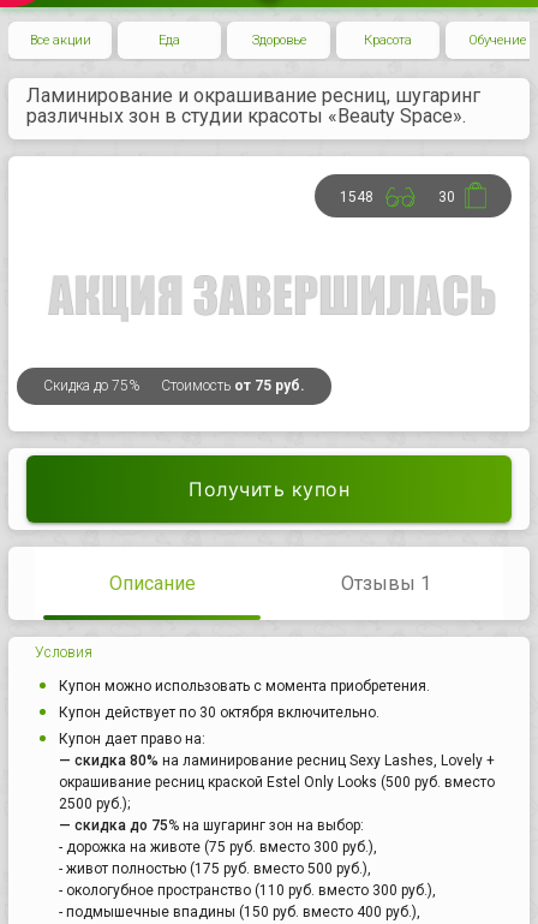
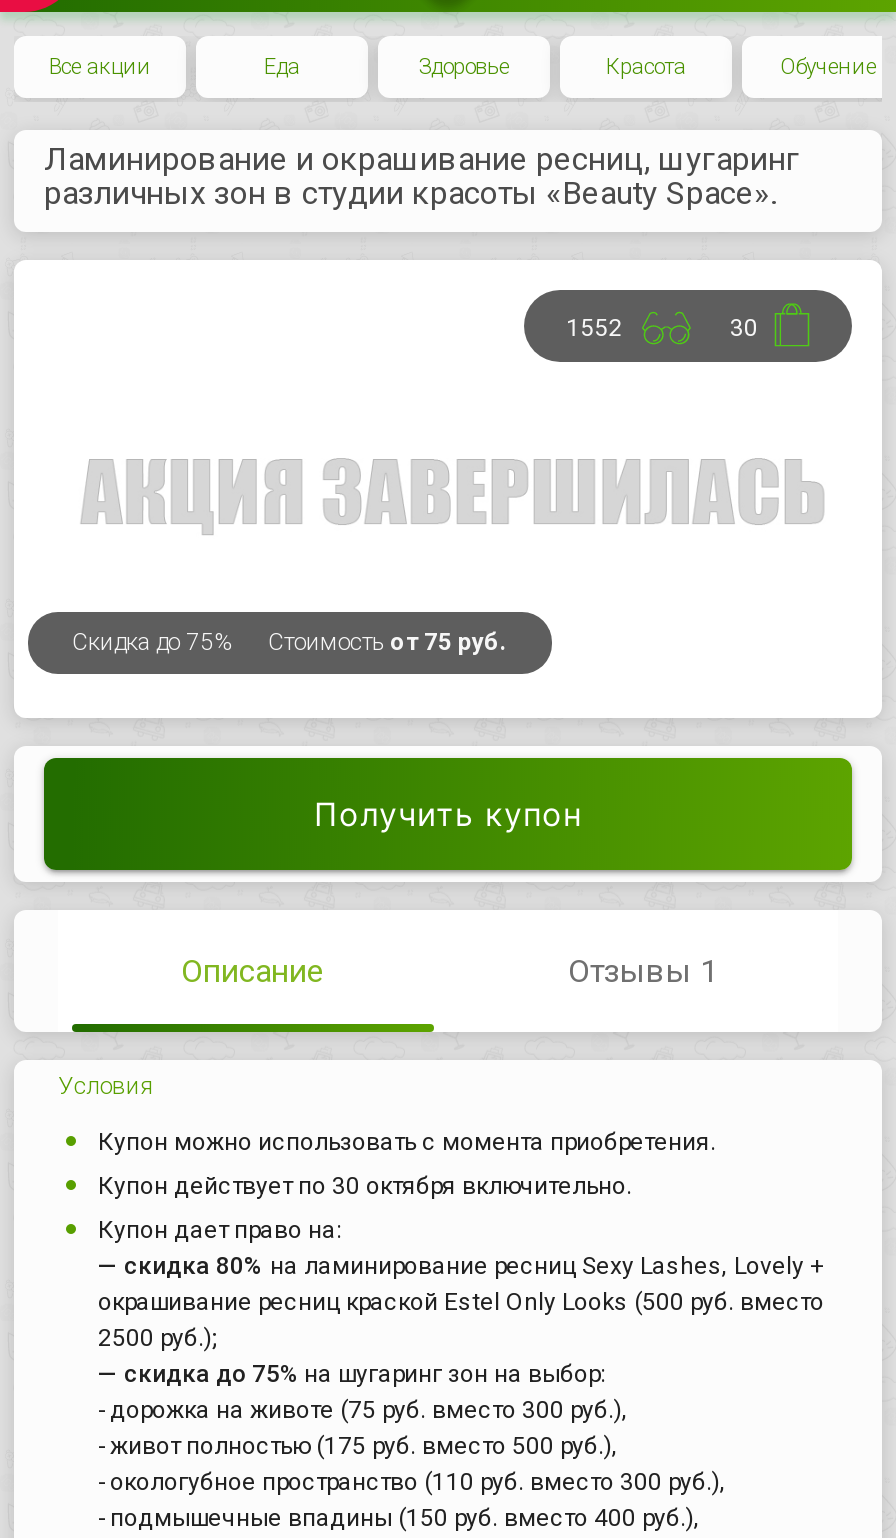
- 1548
+ 1552
